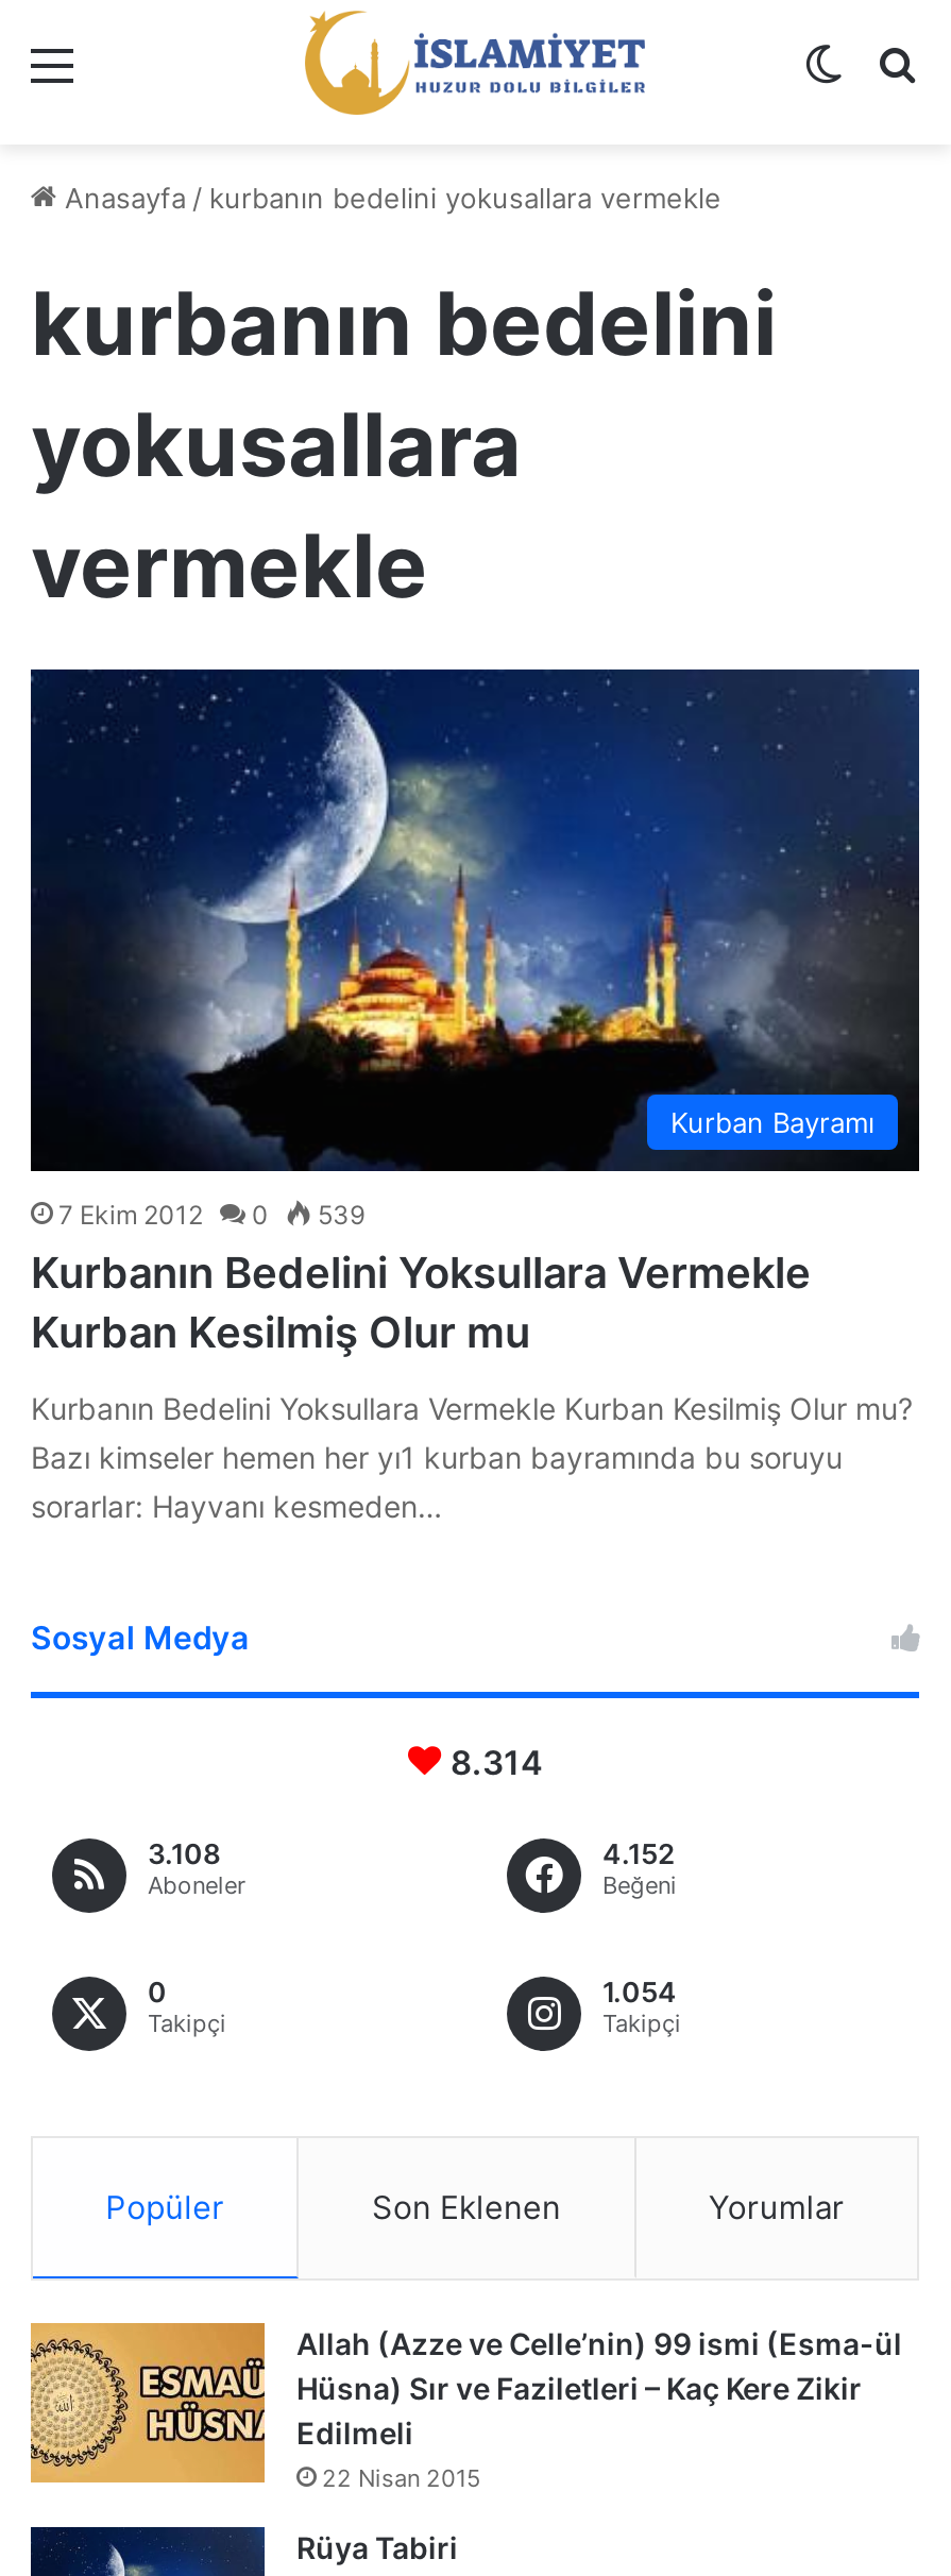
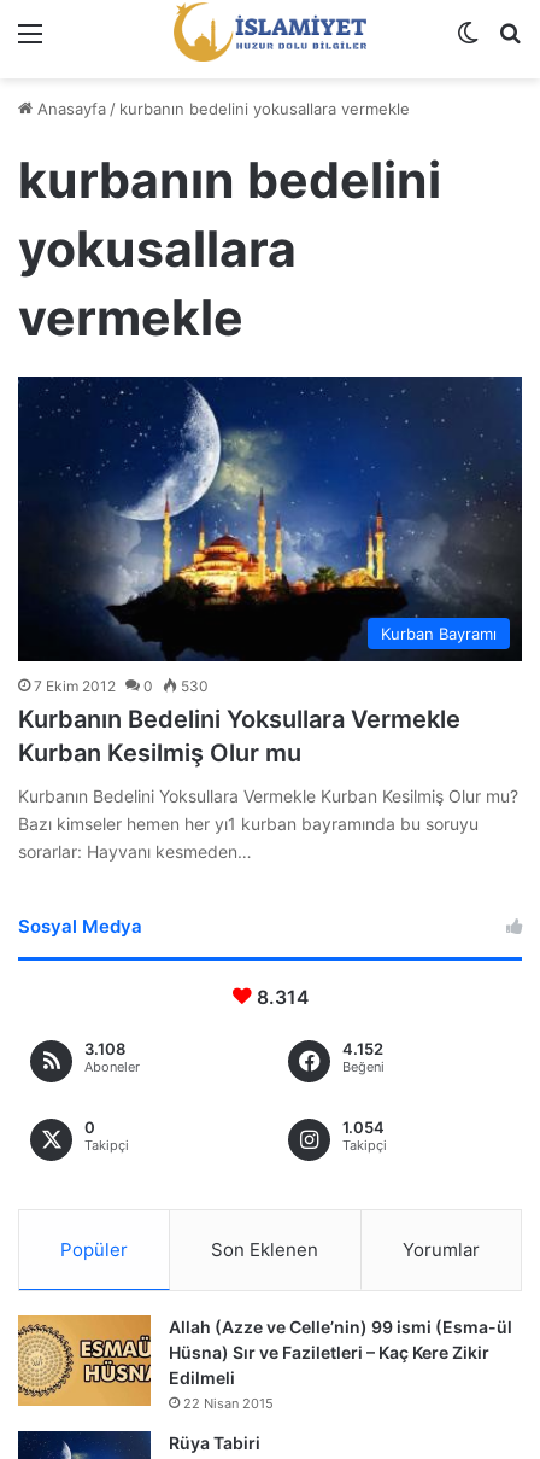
- 7 Ekim 2012 0 539
+ 7 Ekim 2012 0 530
